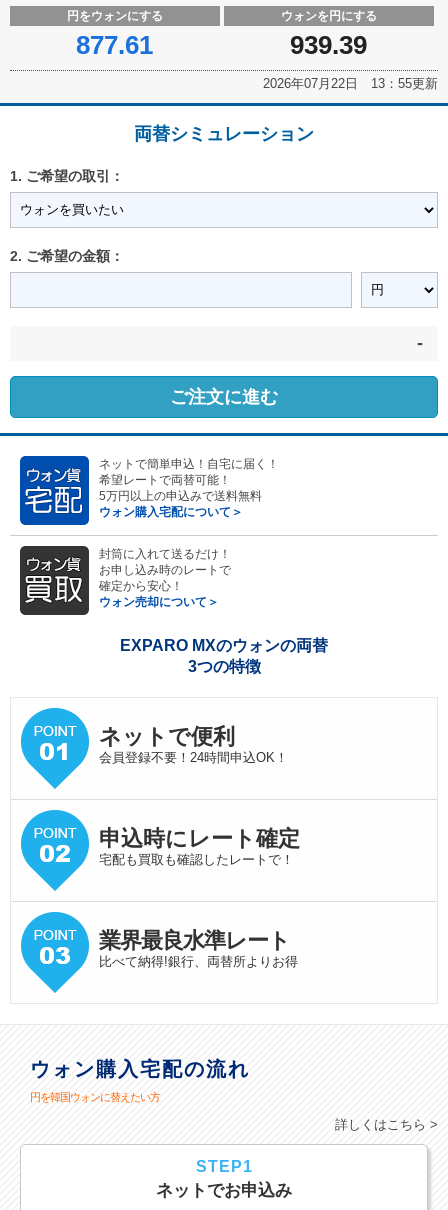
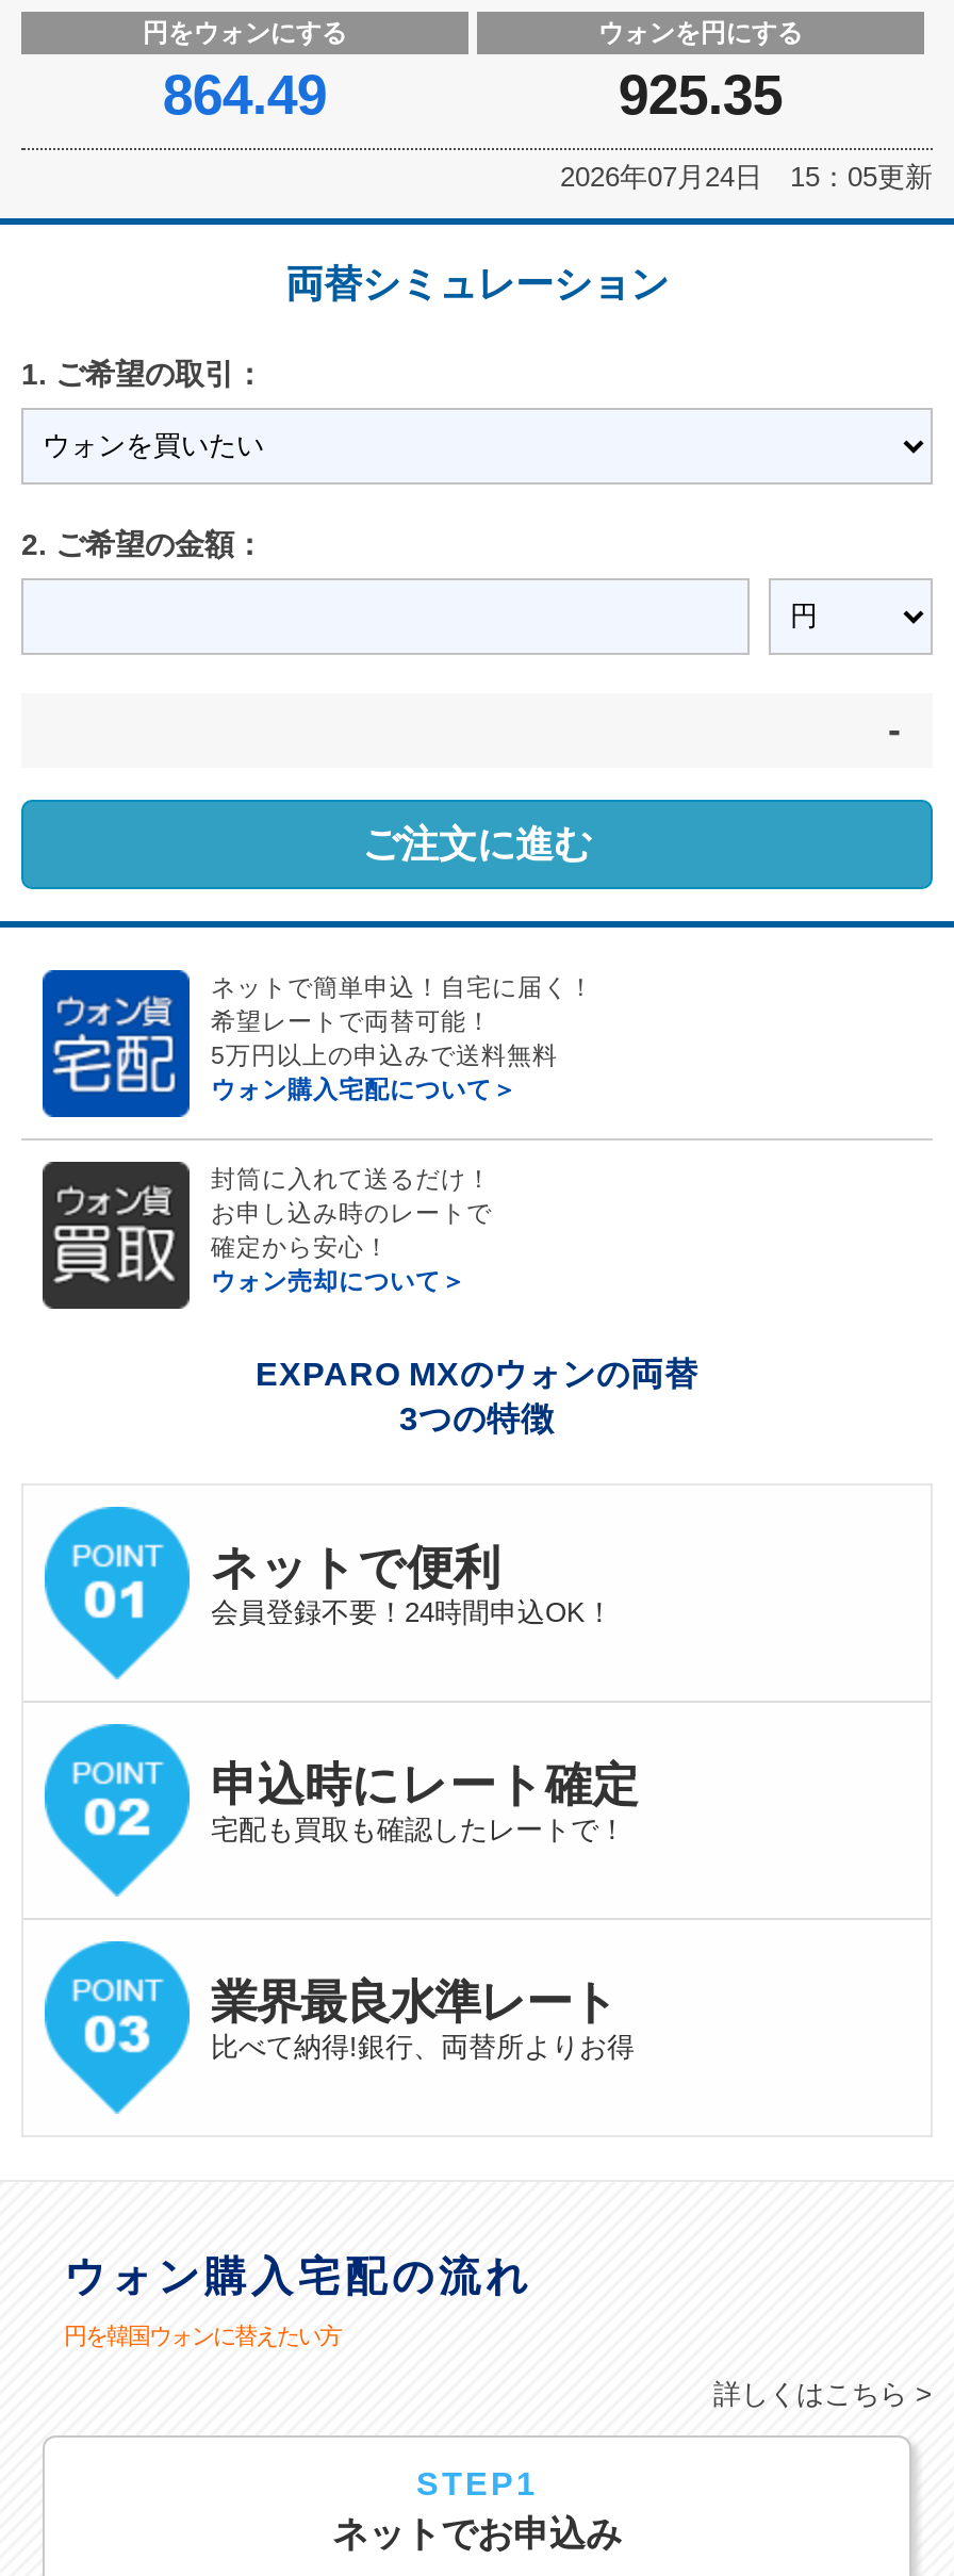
- 877.61
+ 864.49

- 939.39
+ 925.35

- 2026年07月22日 13：55更新
+ 2026年07月24日 15：05更新
